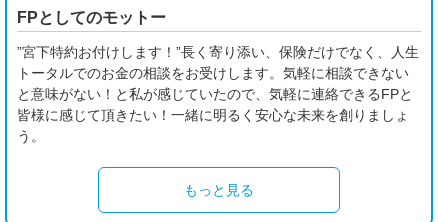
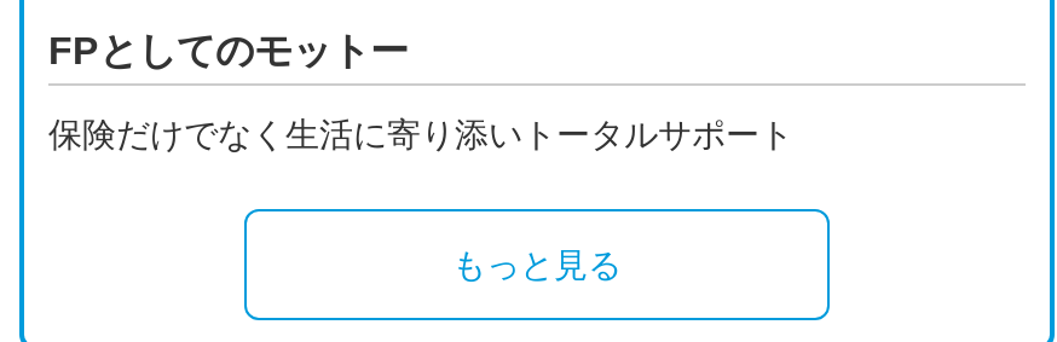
- ”宮下特約お付けします！”長く寄り添い、保険だけでなく、人生
- トータルでのお金の相談をお受けします。気軽に相談できない
- と意味がない！と私が感じていたので、気軽に連絡できるFPと
- 皆様に感じて頂きたい！一緒に明るく安心な未来を創りましょ
- う。
+ 保険だけでなく生活に寄り添いトータルサポート
